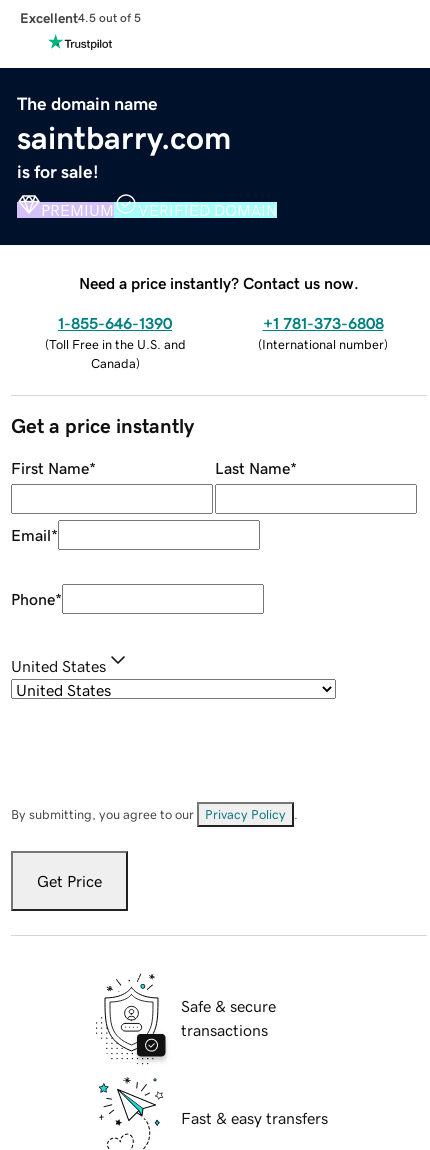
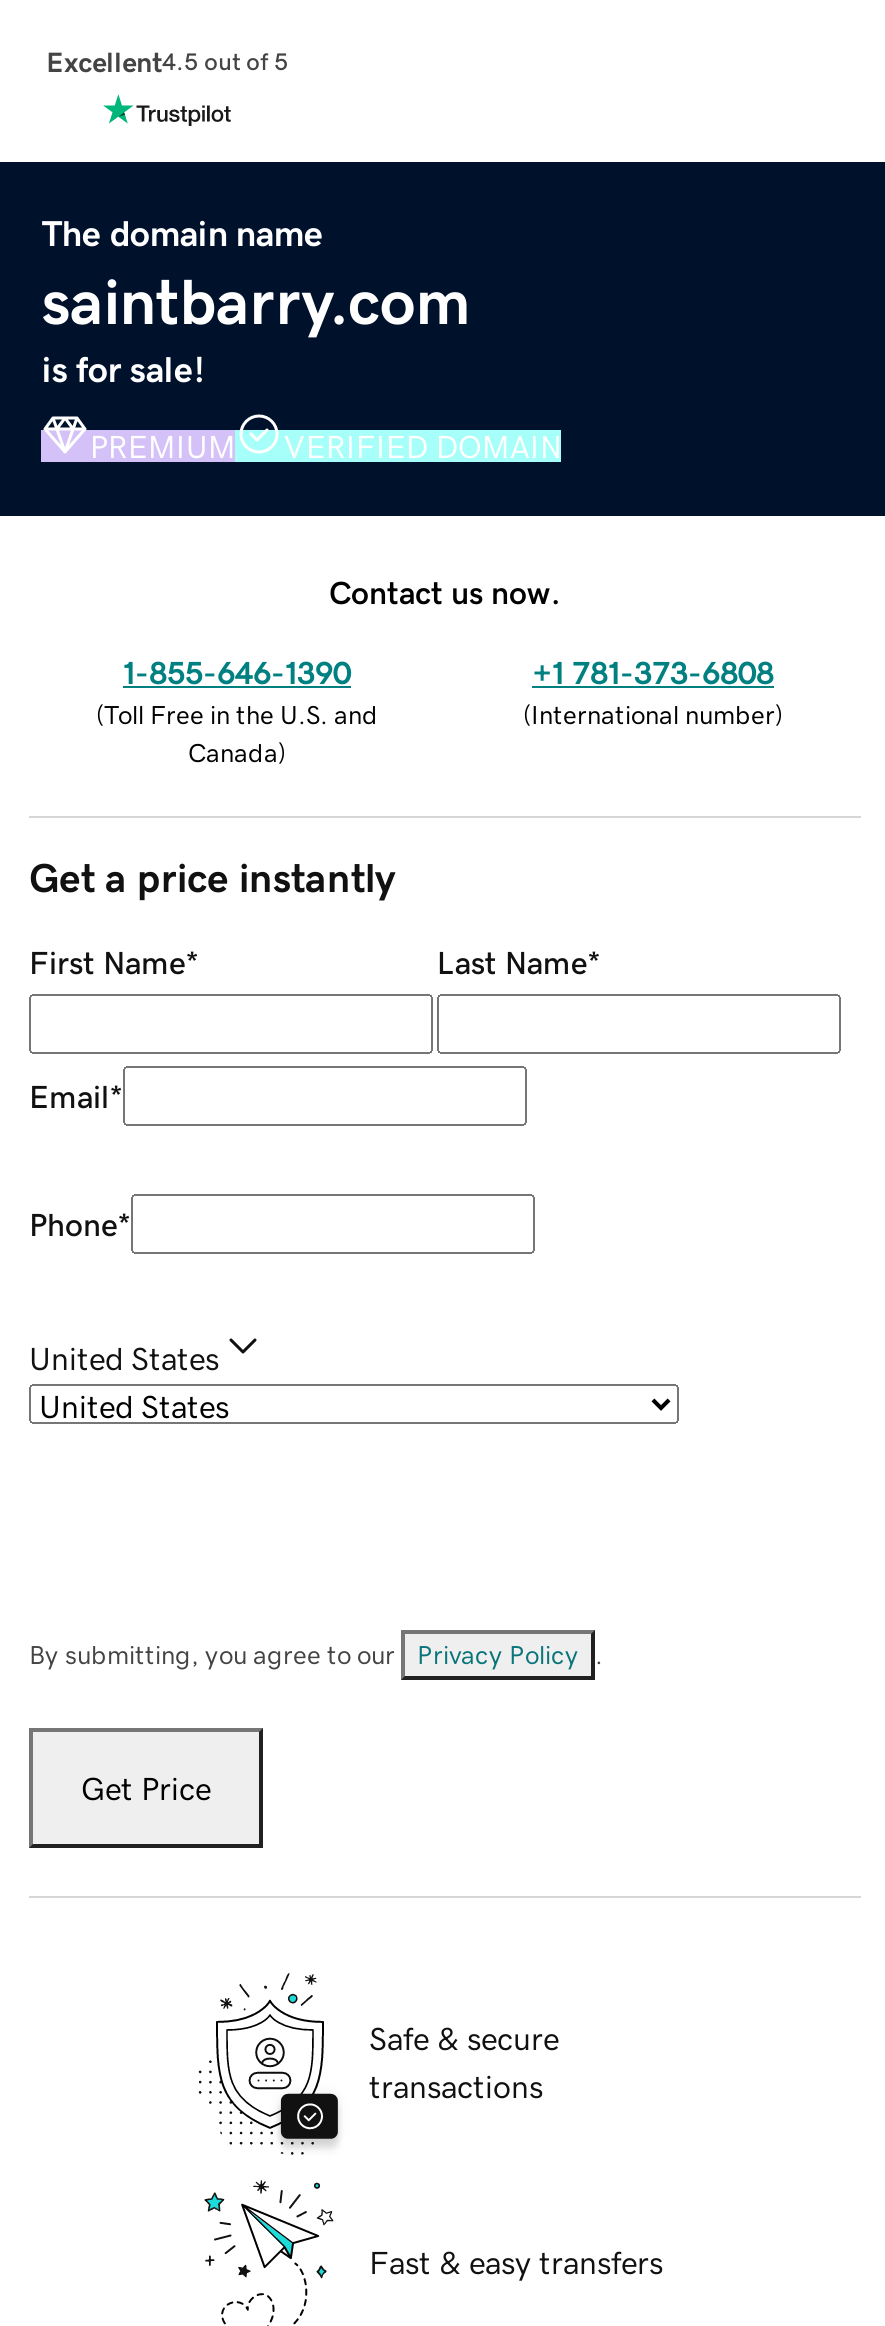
- Need a price instantly? Contact us now.
+ Contact us now.
